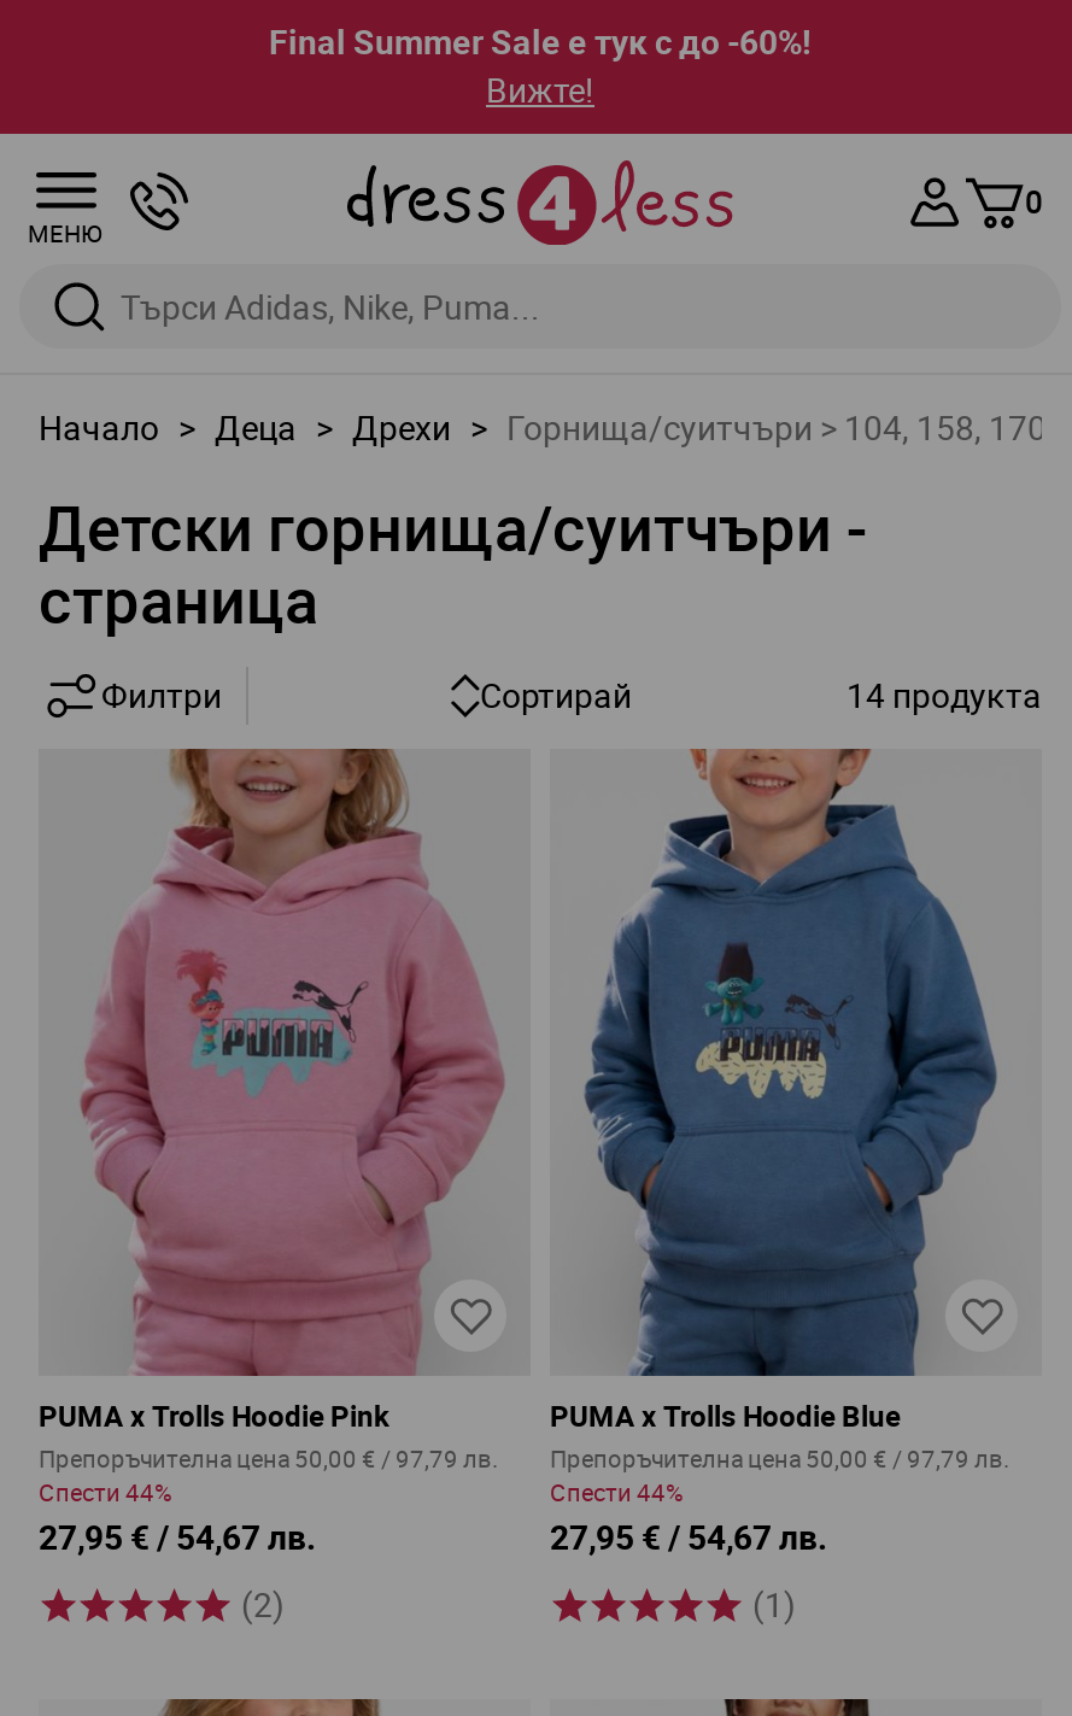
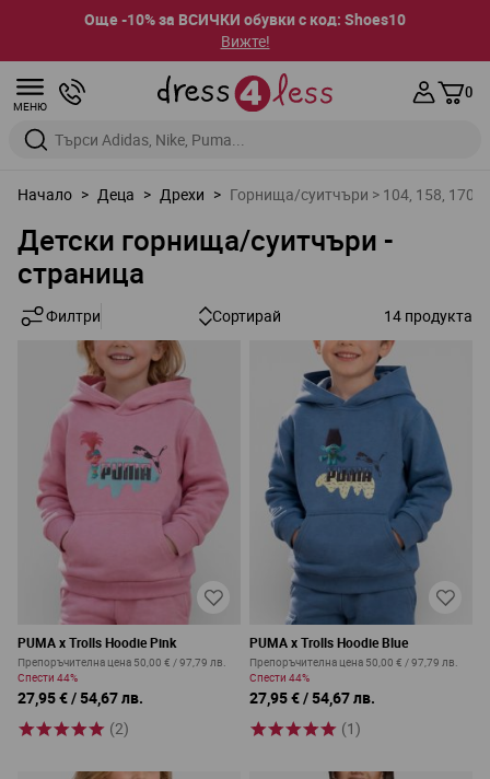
- Final Summer Sale е тук с до -60%!
+ Още -10% за ВСИЧКИ обувки с код: Shoes10
